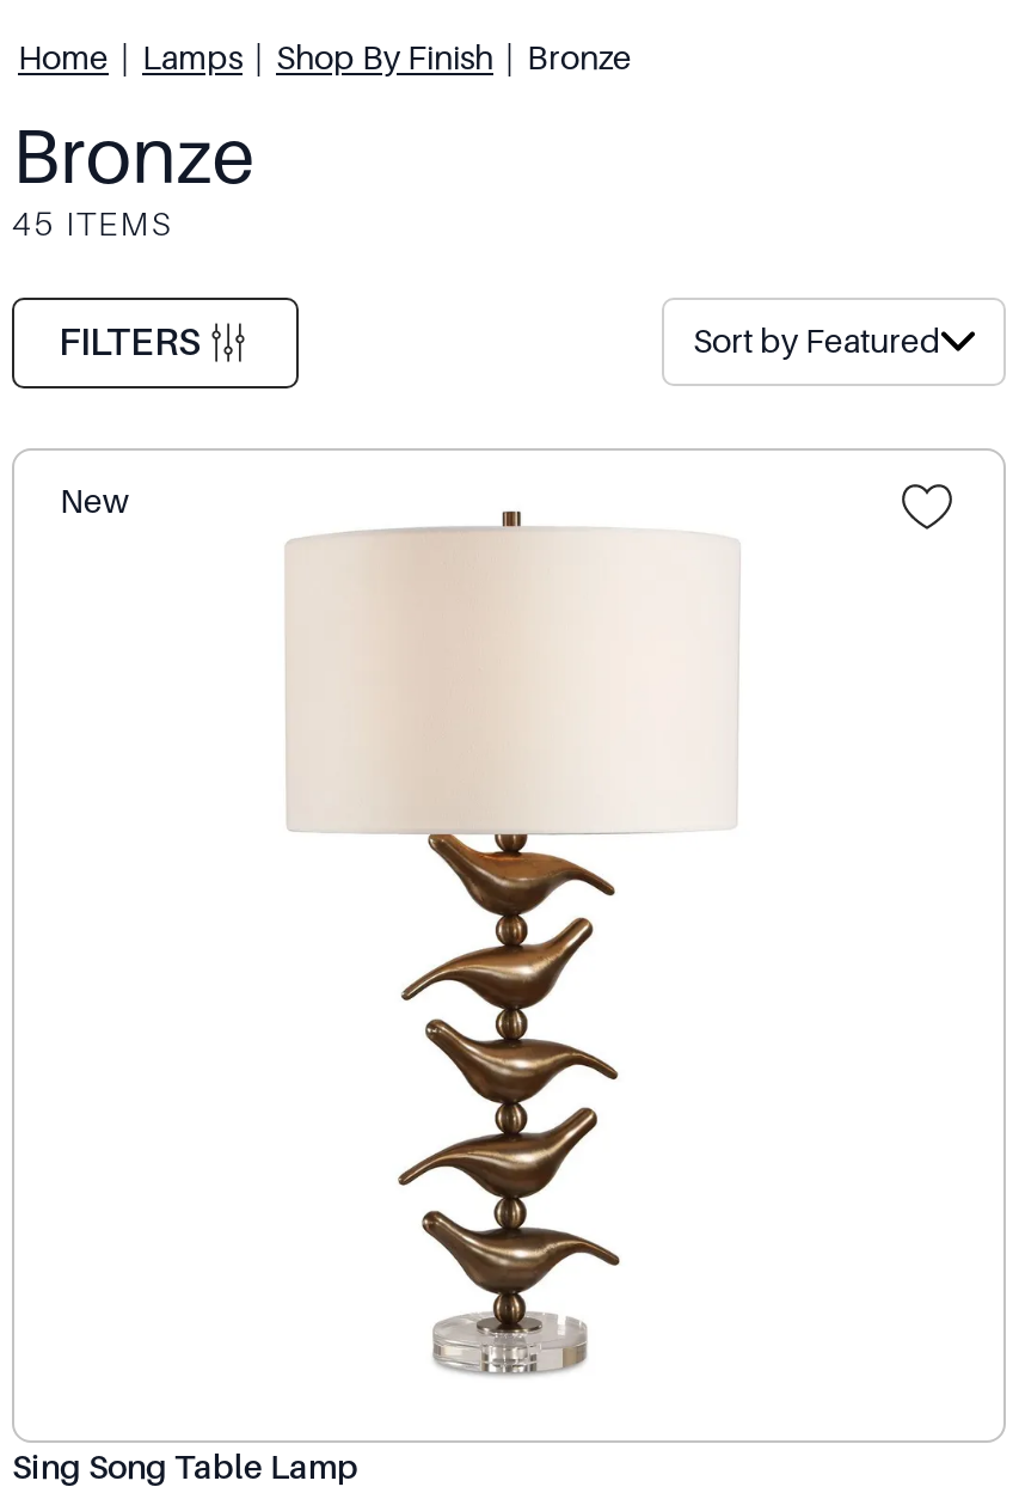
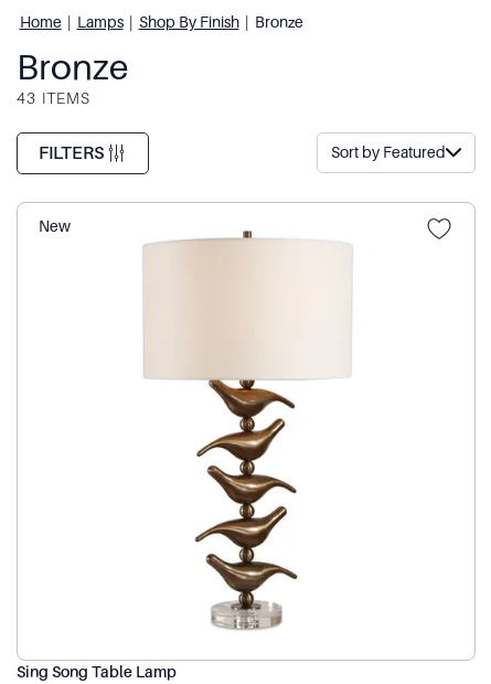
- 45 ITEMS
+ 43 ITEMS
